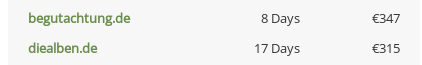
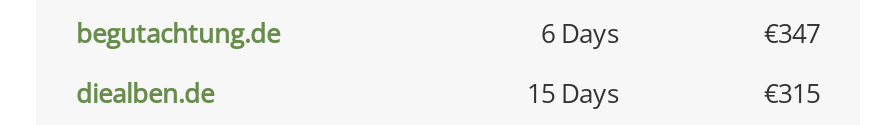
- 8 Days
+ 6 Days

- 17 Days
+ 15 Days
